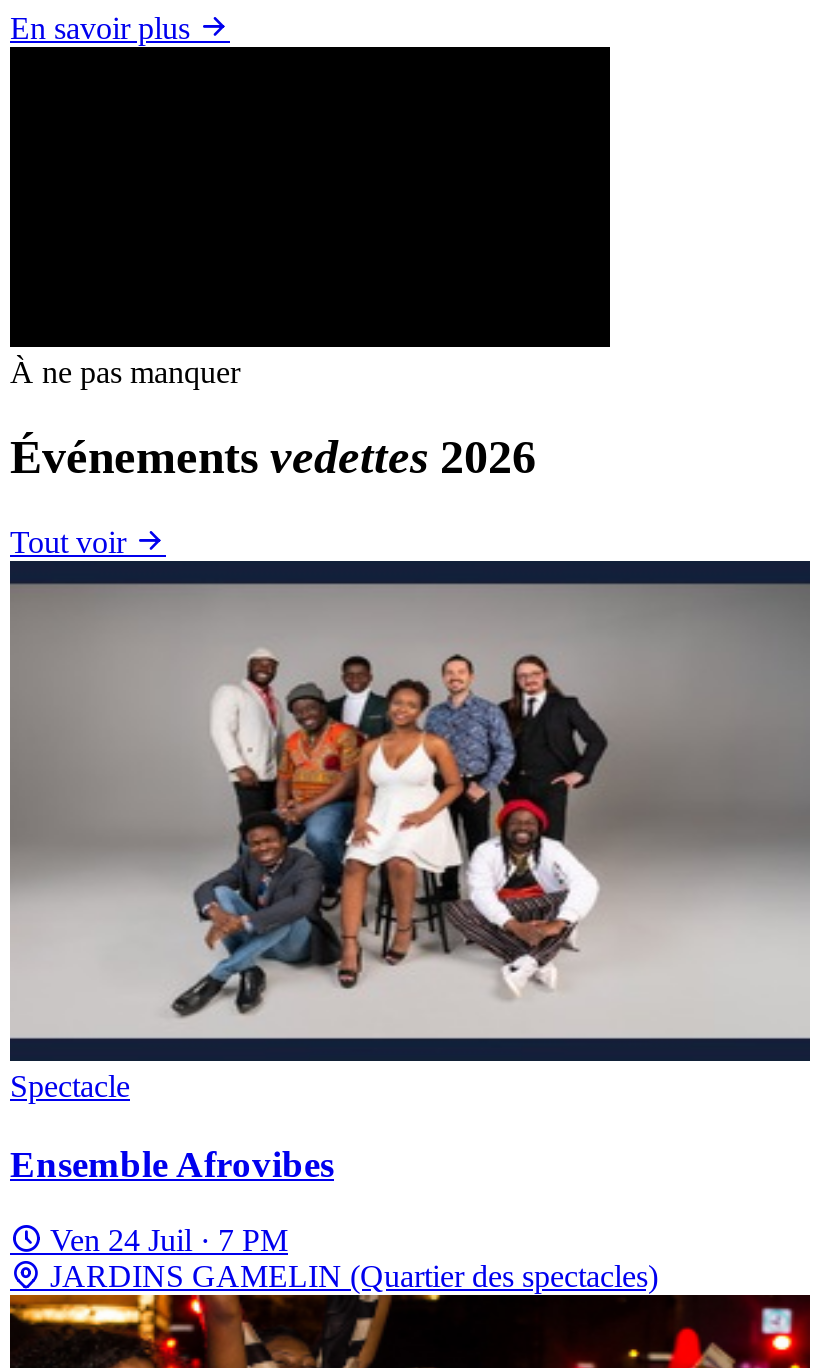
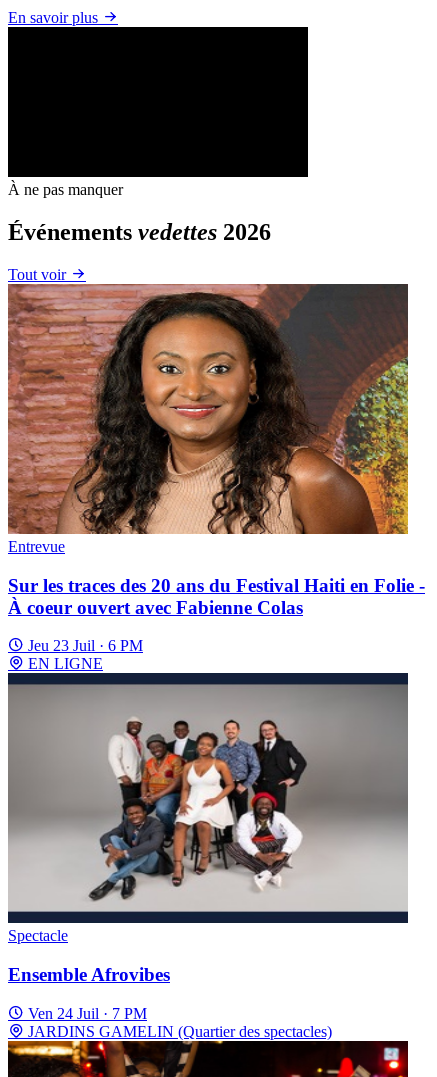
+ [image]
+ Entrevue
+ Sur les traces des 20 ans du Festival Haiti en Folie -
+ À coeur ouvert avec Fabienne Colas
+ Jeu 23 Juil · 6 PM
+ EN LIGNE
